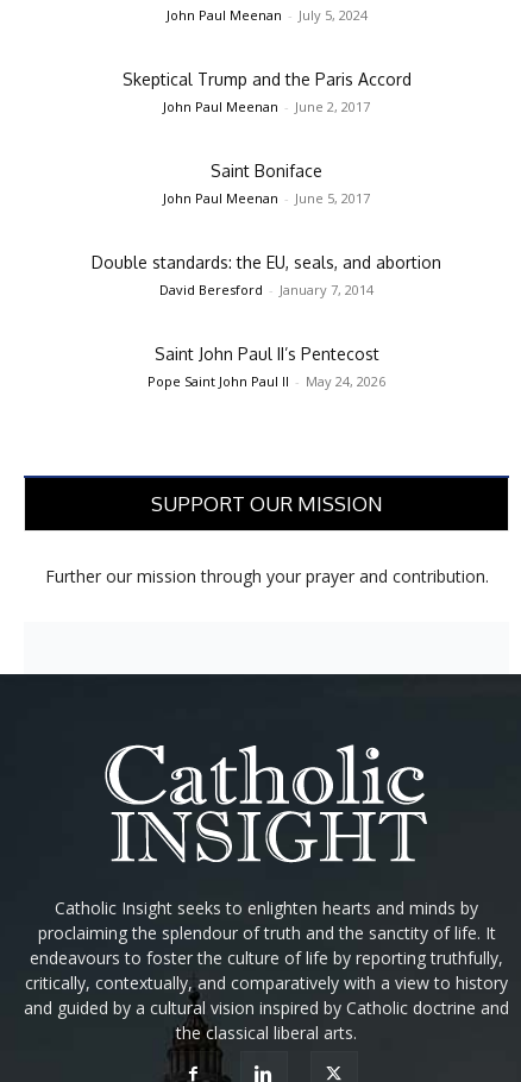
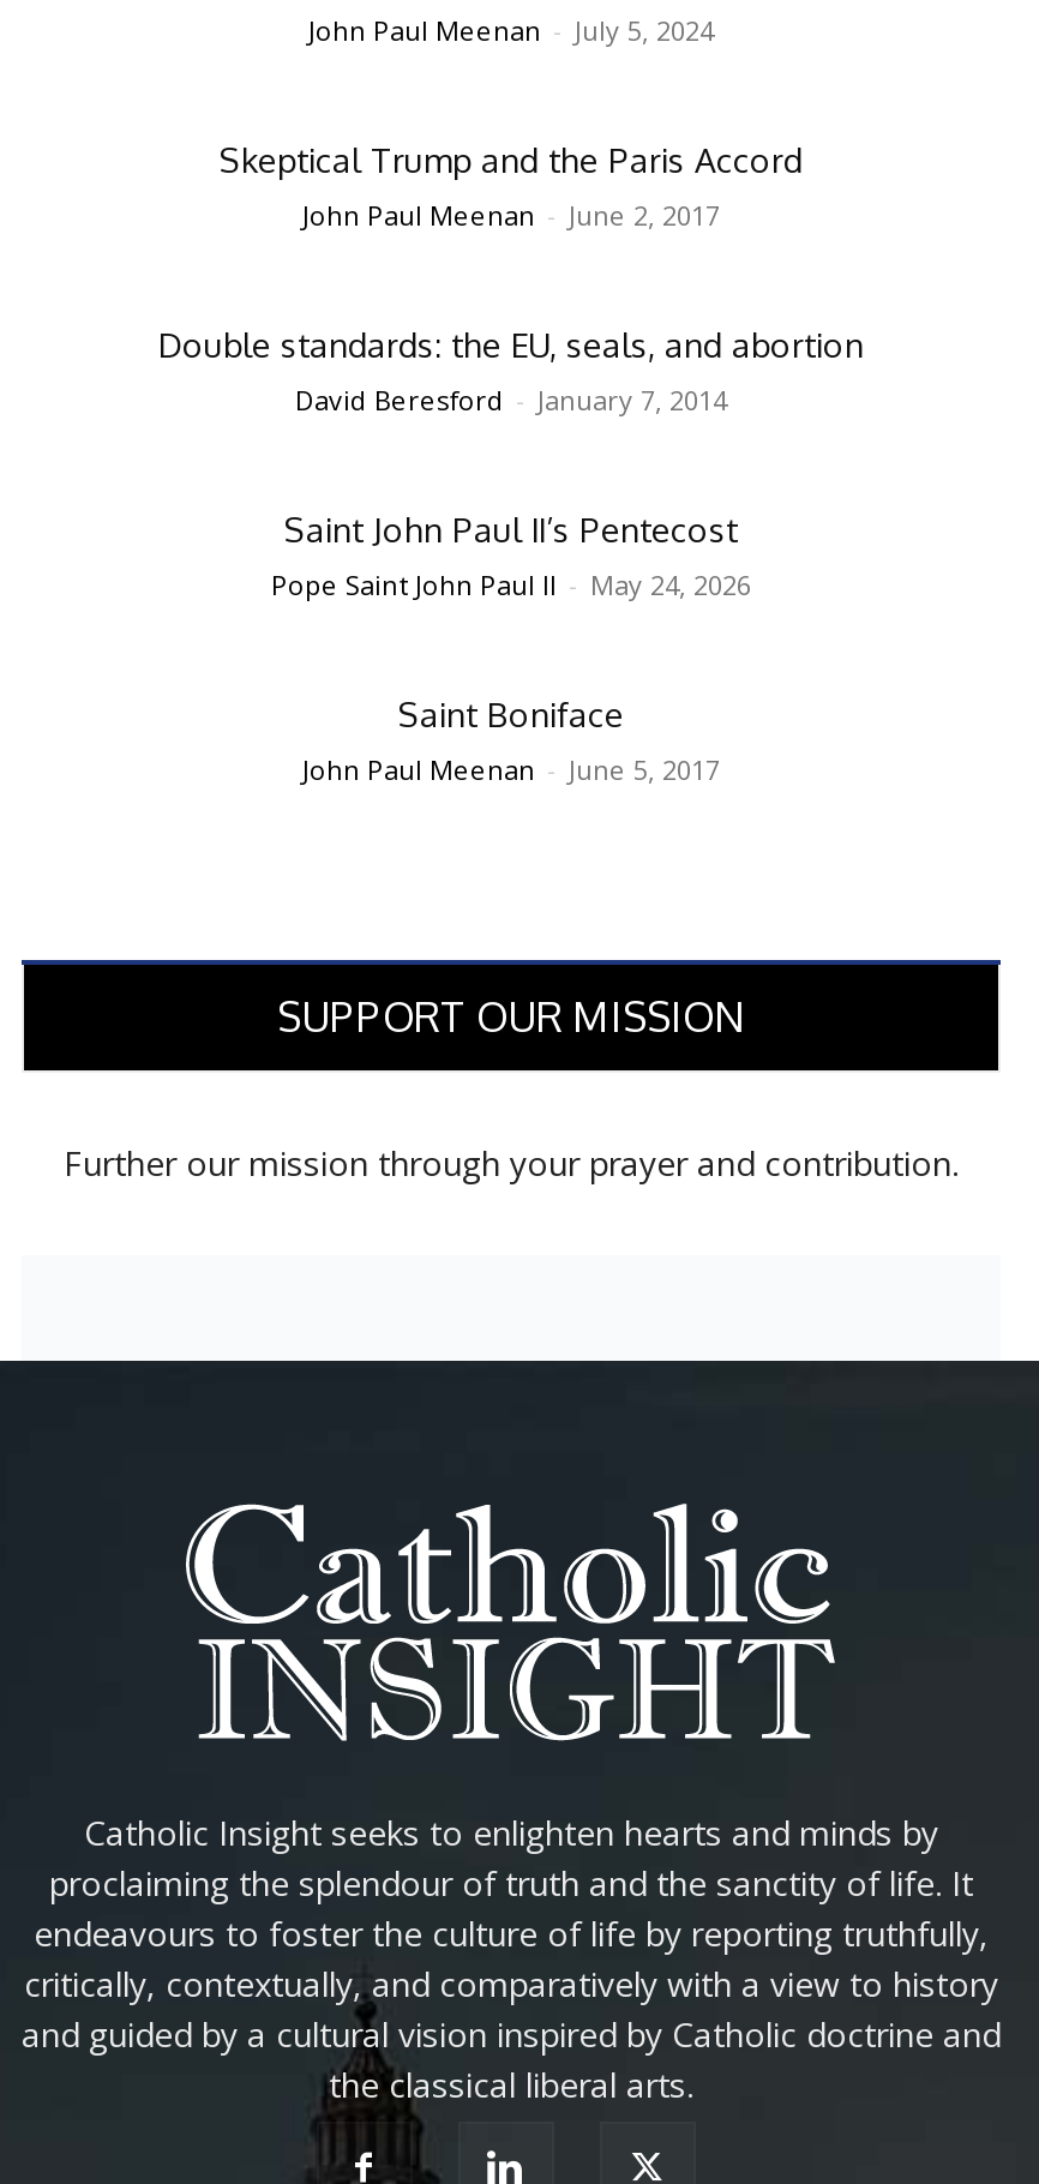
moved down: Saint Boniface | John Paul Meenan - June 5, 2017

moved up: Double standards: the EU, seals, and abortion | David Beresford - January 7, 2014 | Saint John Paul II’s Pentecost | Pope Saint John Paul II - May 24, 2026
